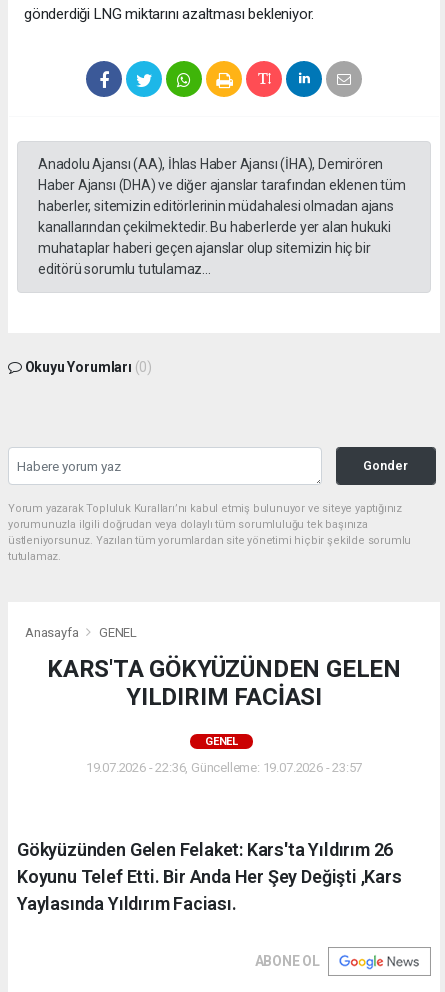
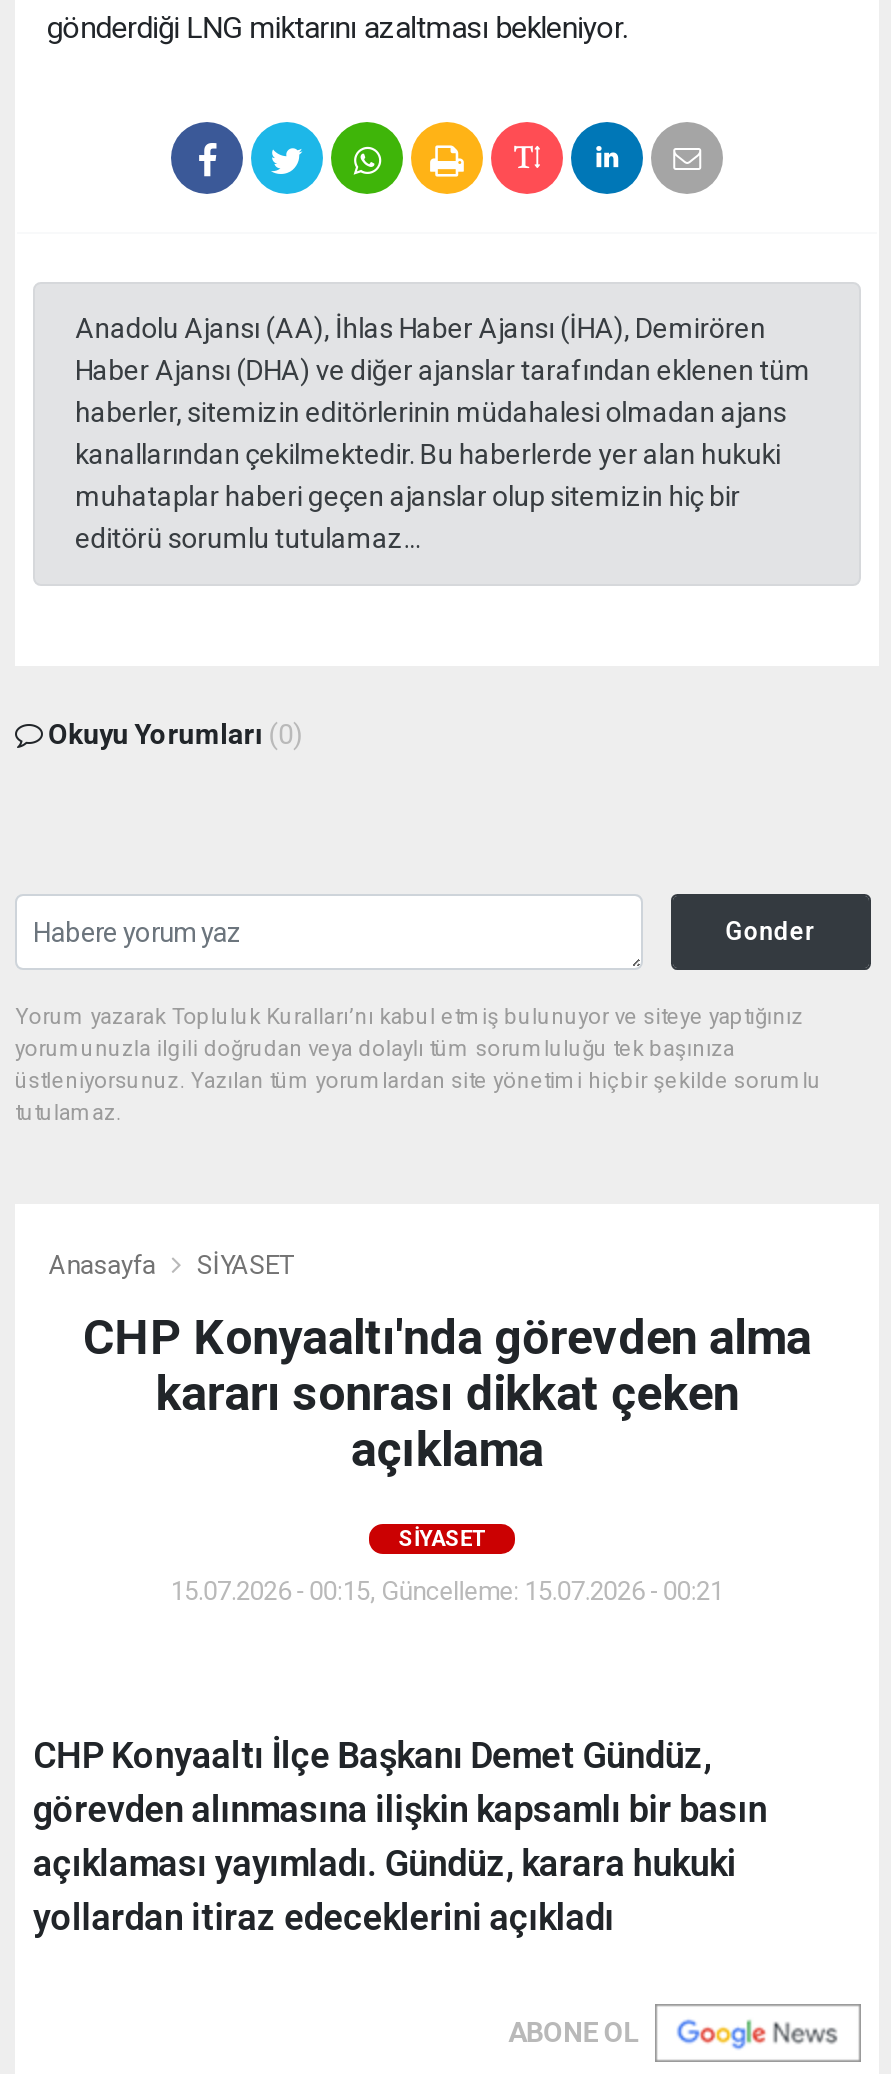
- GENEL
+ SİYASET

- KARS'TA GÖKYÜZÜNDEN GELEN
- YILDIRIM FACİASI
+ CHP Konyaaltı'nda görevden alma
+ kararı sonrası dikkat çeken
+ açıklama

- GENEL
+ SİYASET

- 19.07.2026 - 22:36, Güncelleme: 19.07.2026 - 23:57
+ 15.07.2026 - 00:15, Güncelleme: 15.07.2026 - 00:21

- Gökyüzünden Gelen Felaket: Kars'ta Yıldırım 26
- Koyunu Telef Etti. Bir Anda Her Şey Değişti ,Kars
- Yaylasında Yıldırım Faciası.
+ CHP Konyaaltı İlçe Başkanı Demet Gündüz,
+ görevden alınmasına ilişkin kapsamlı bir basın
+ açıklaması yayımladı. Gündüz, karara hukuki
+ yollardan itiraz edeceklerini açıkladı
